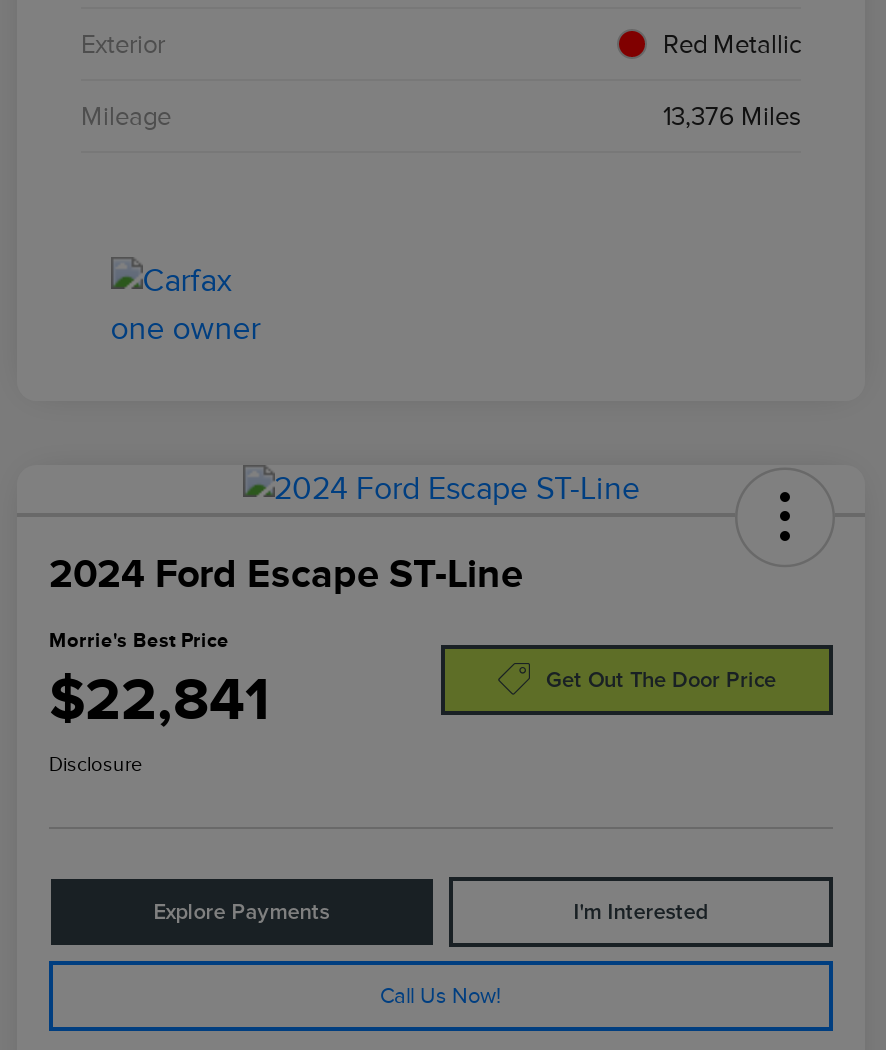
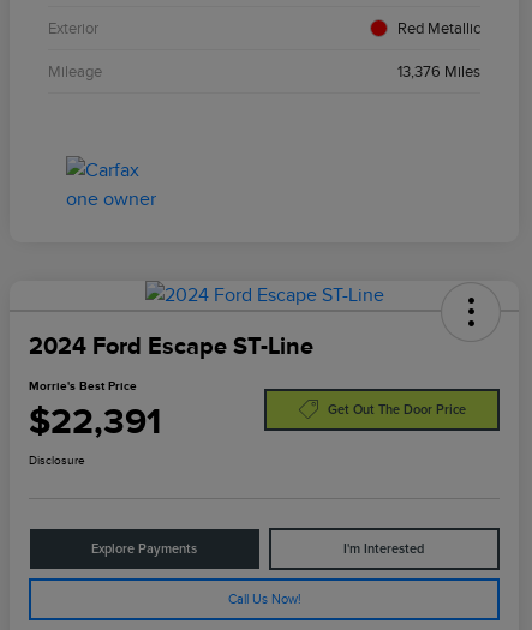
- $22,841
+ $22,391
